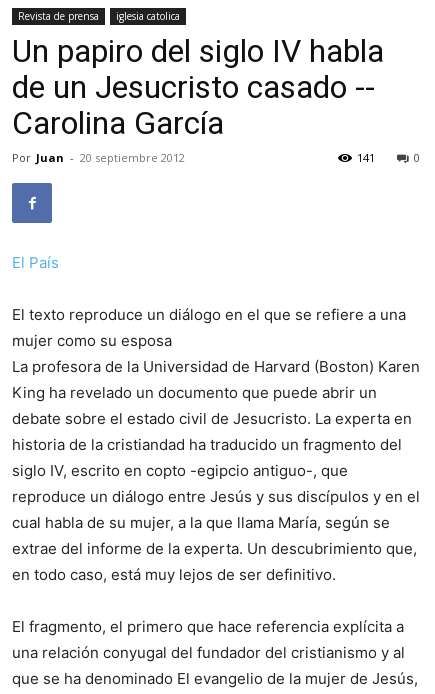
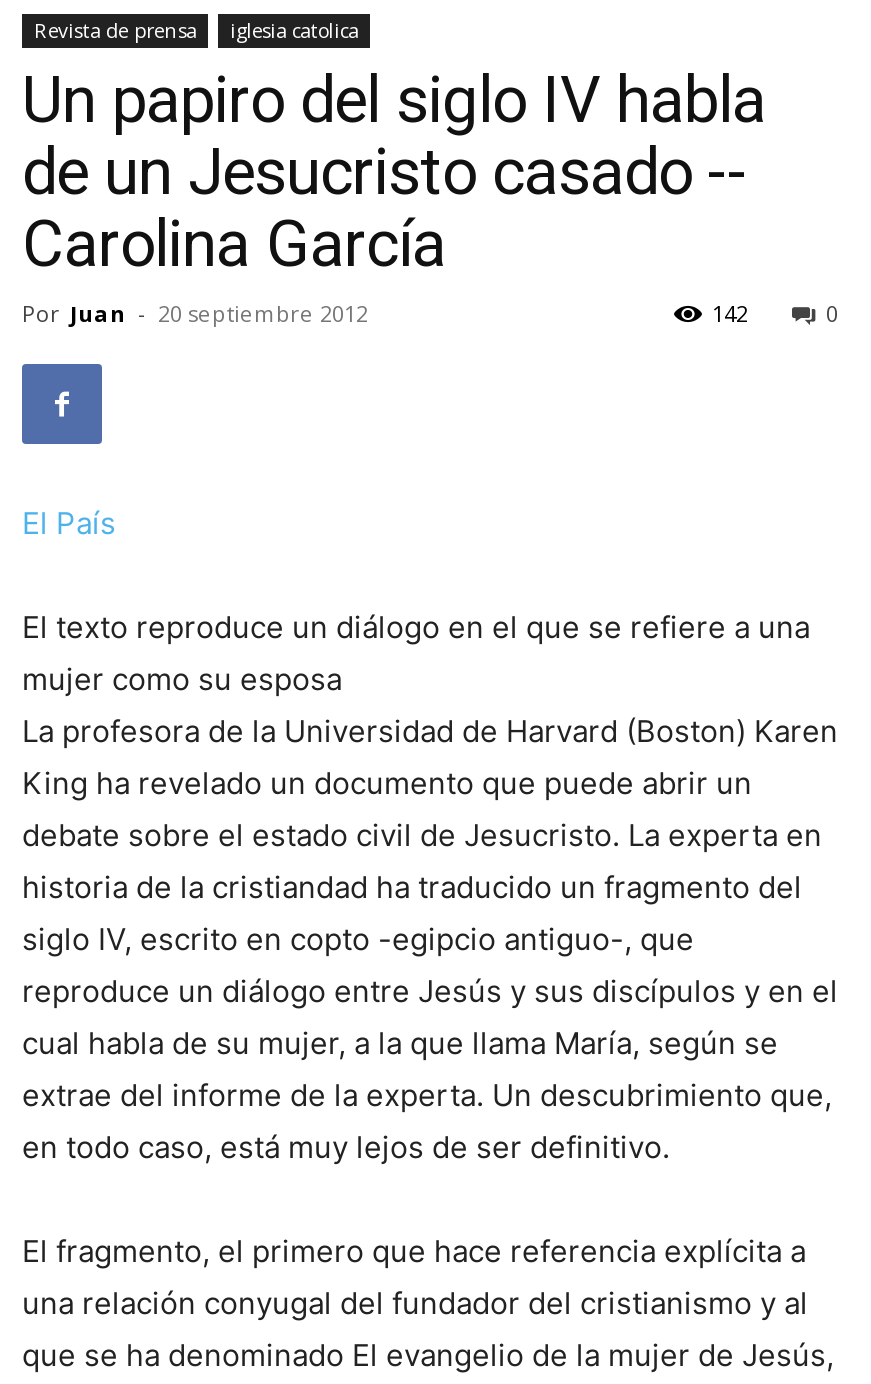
- 141
+ 142
